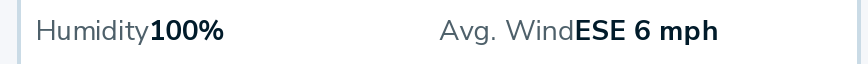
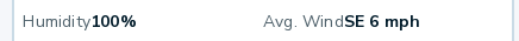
- Avg. WindESE 6 mph
+ Avg. WindSE 6 mph
